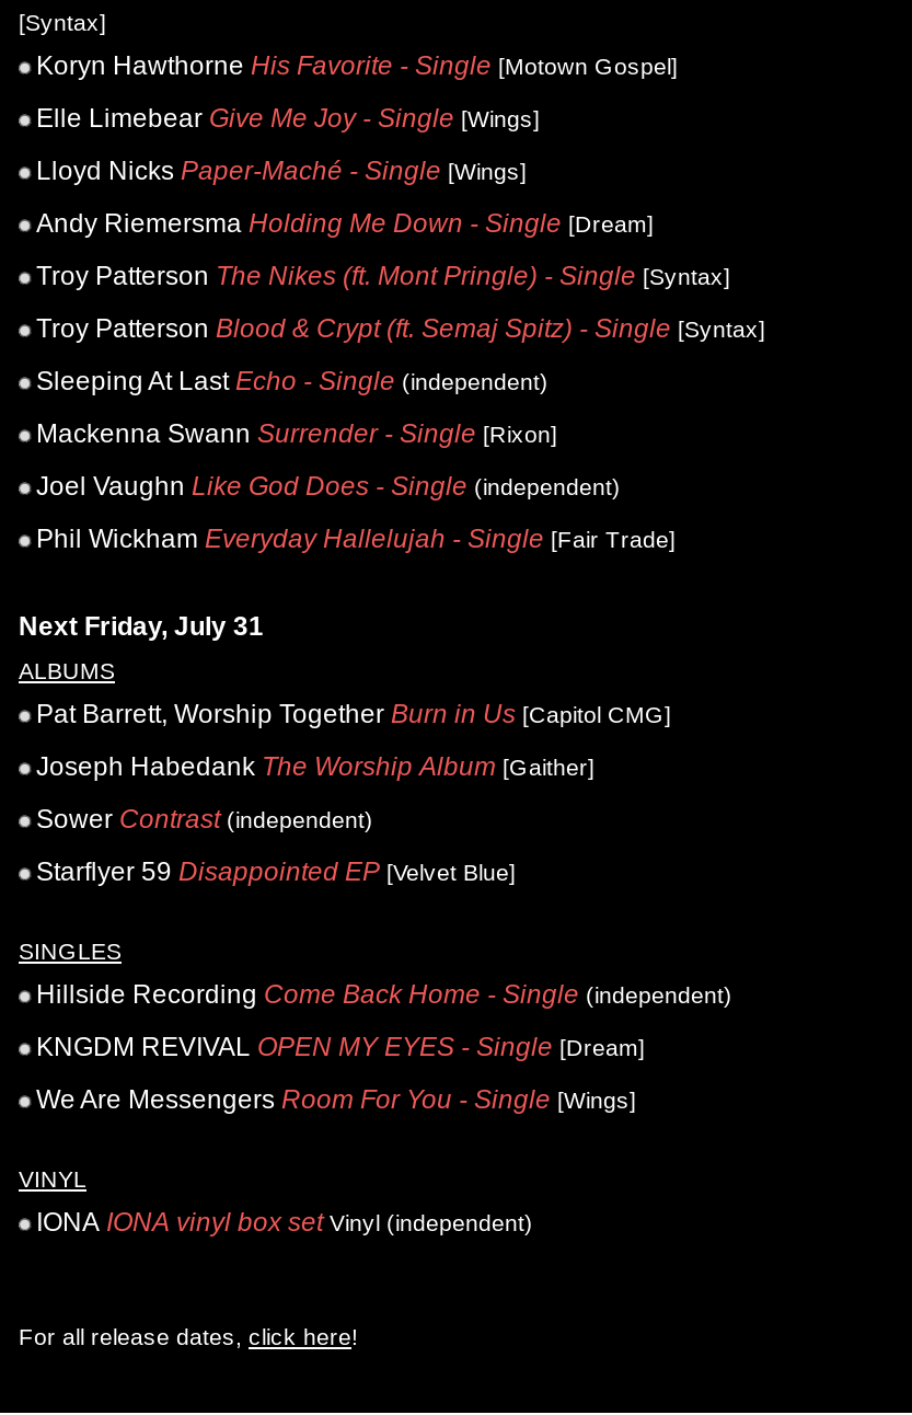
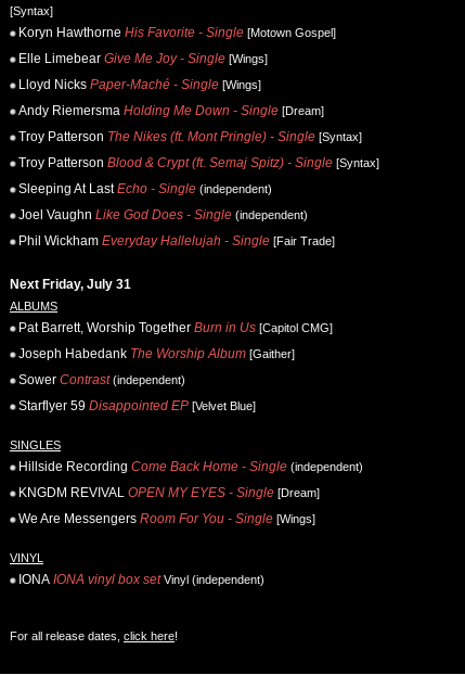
- Mackenna Swann Surrender - Single [Rixon]
